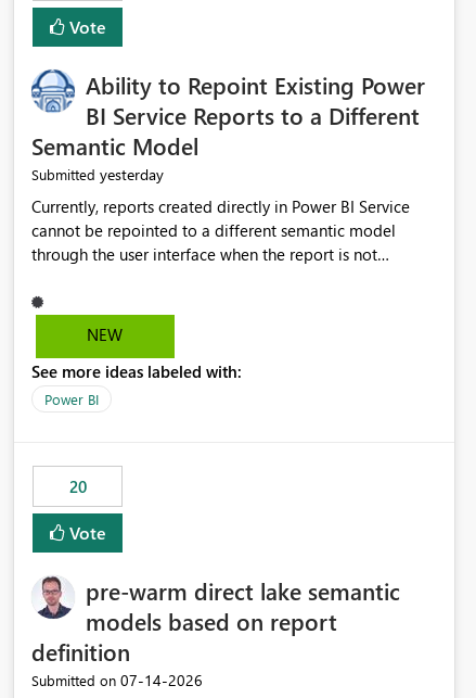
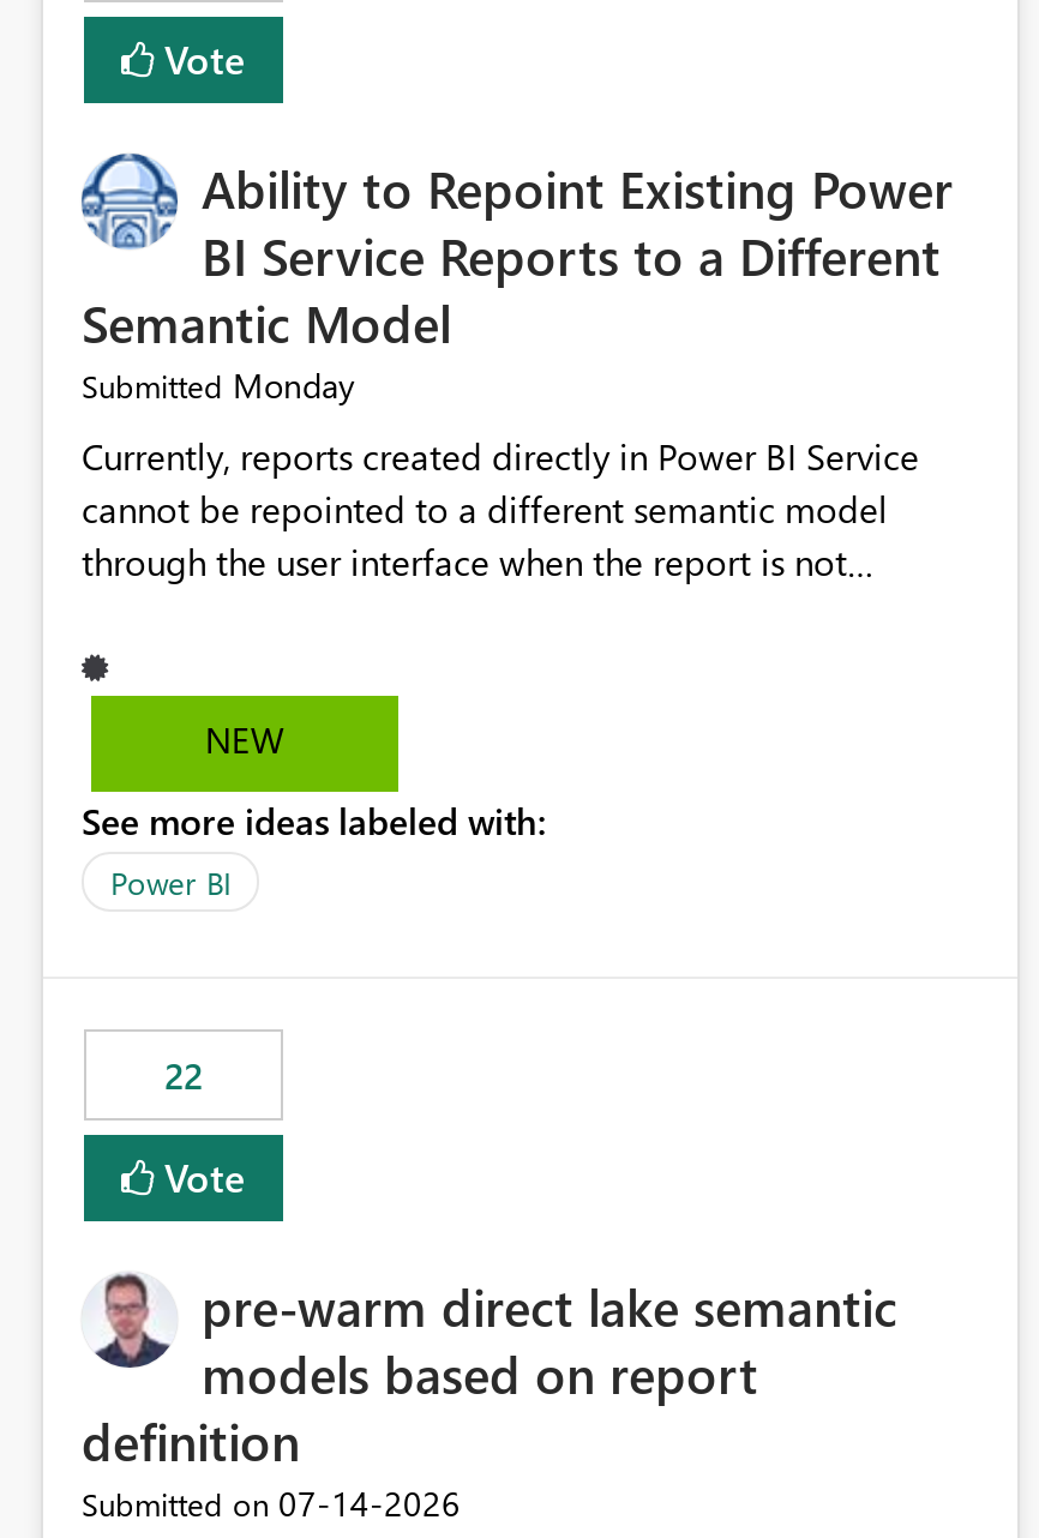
- Submitted yesterday
+ Submitted Monday

- 20
+ 22
